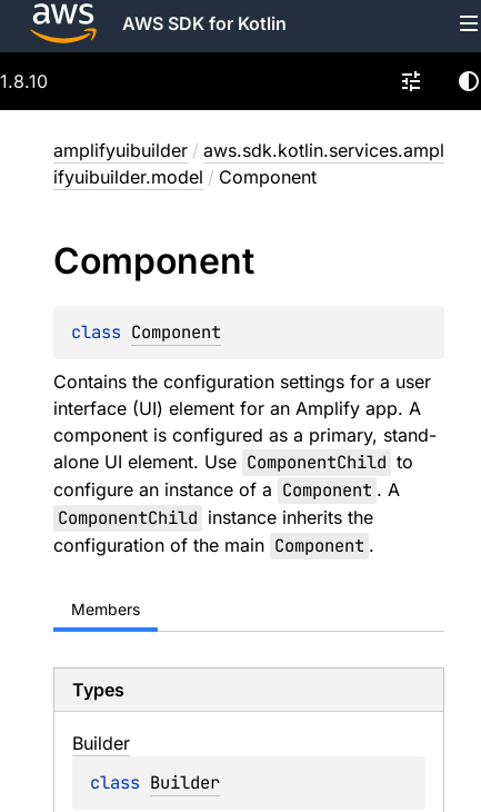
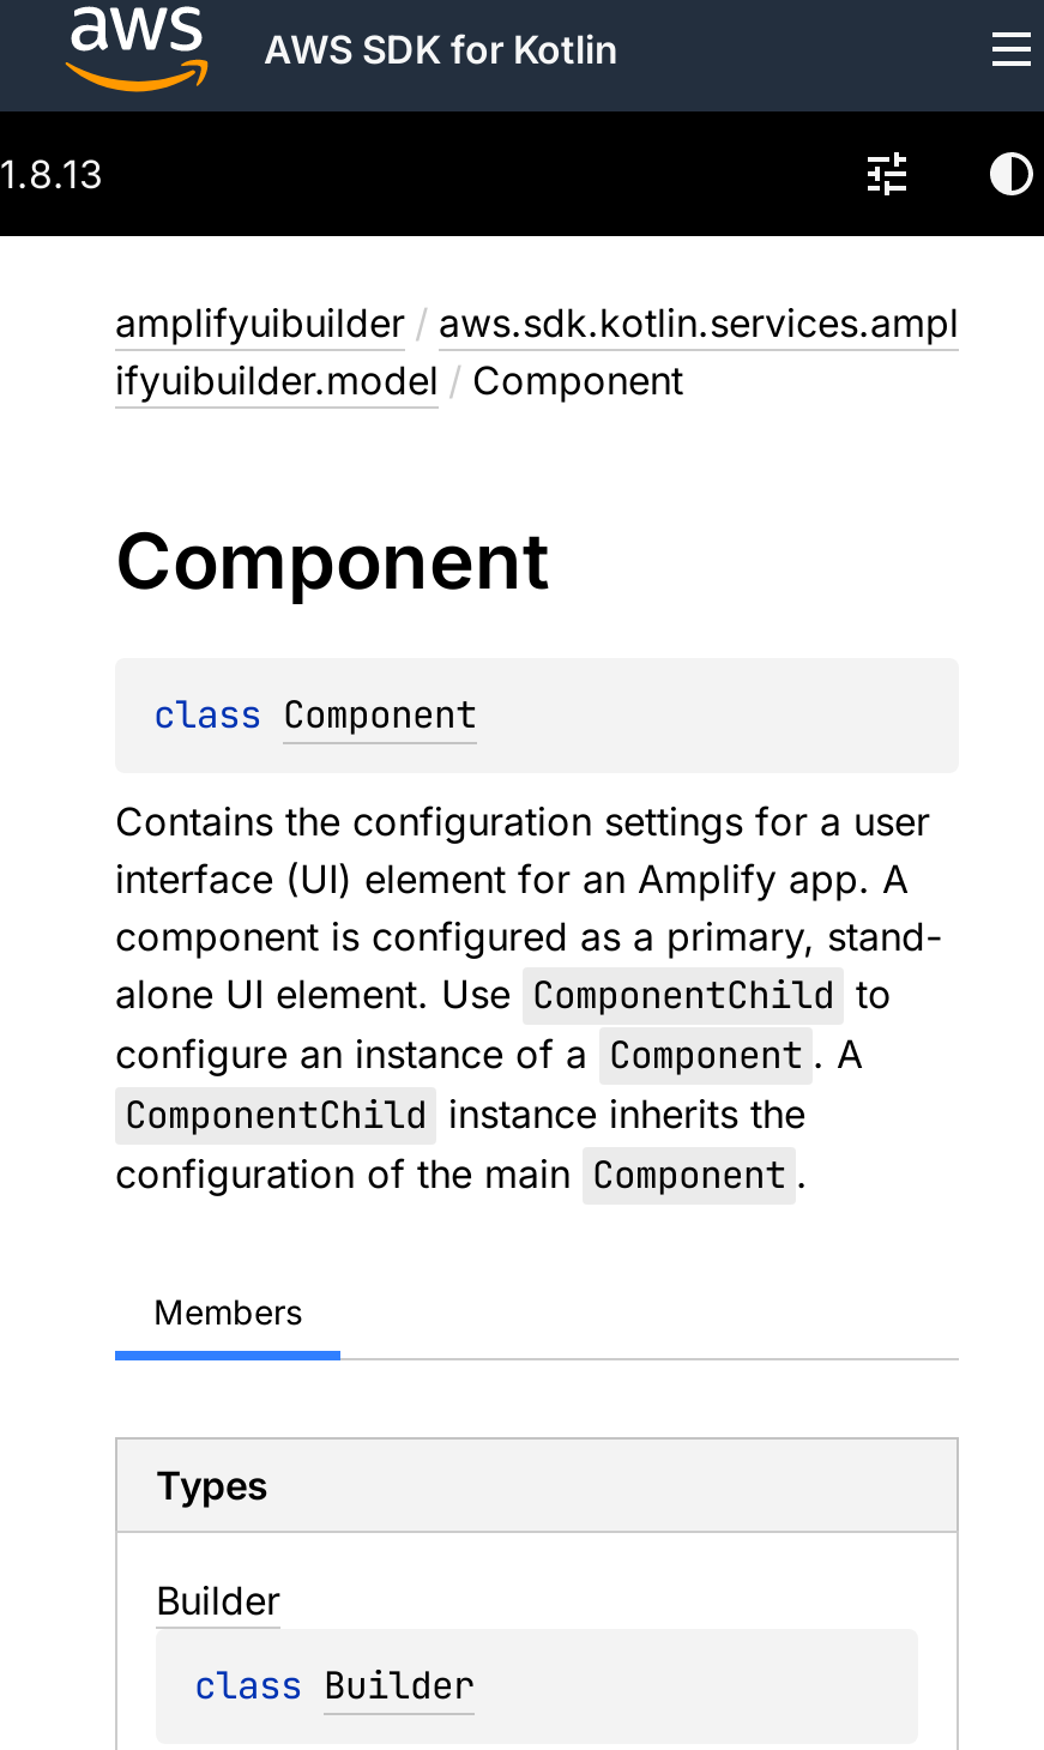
- 1.8.10
+ 1.8.13
